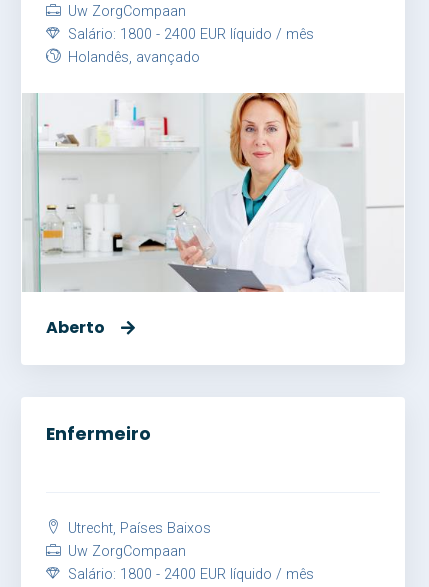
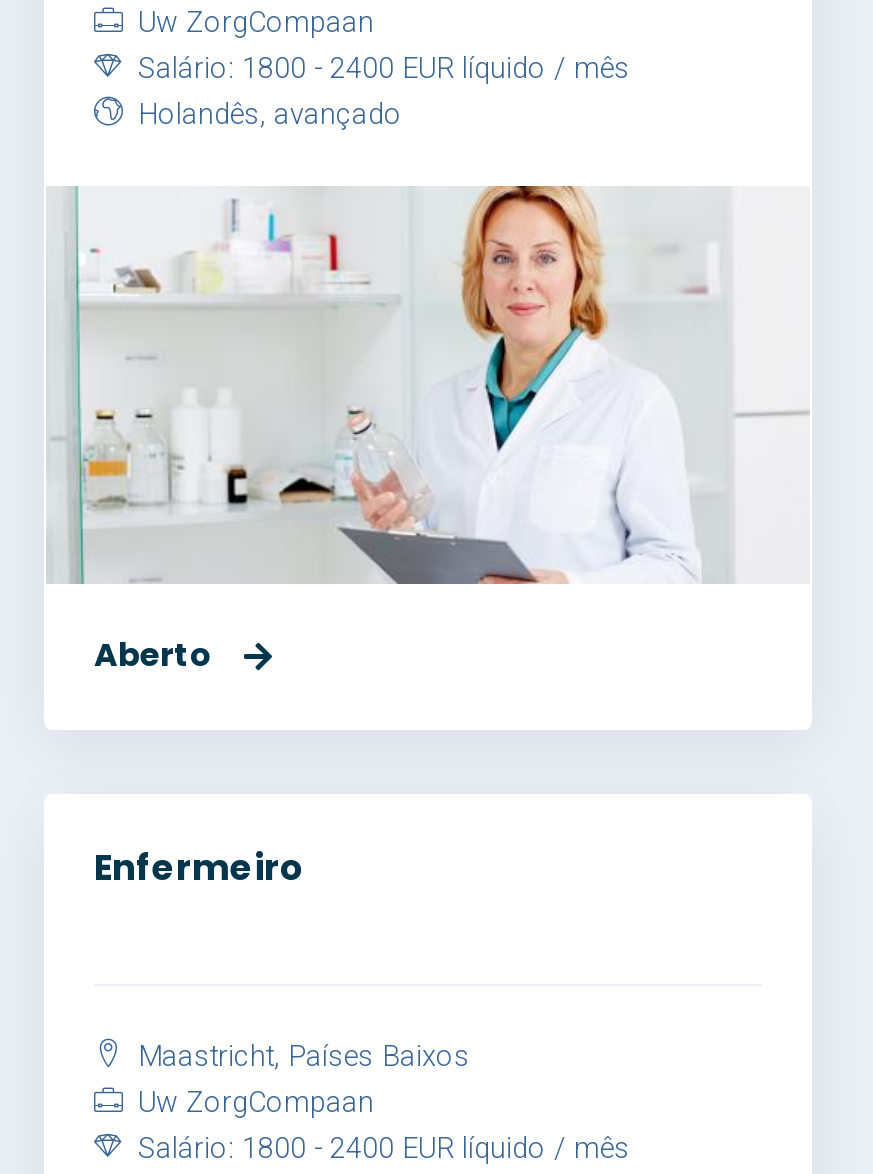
- Utrecht, Países Baixos
+ Maastricht, Países Baixos
